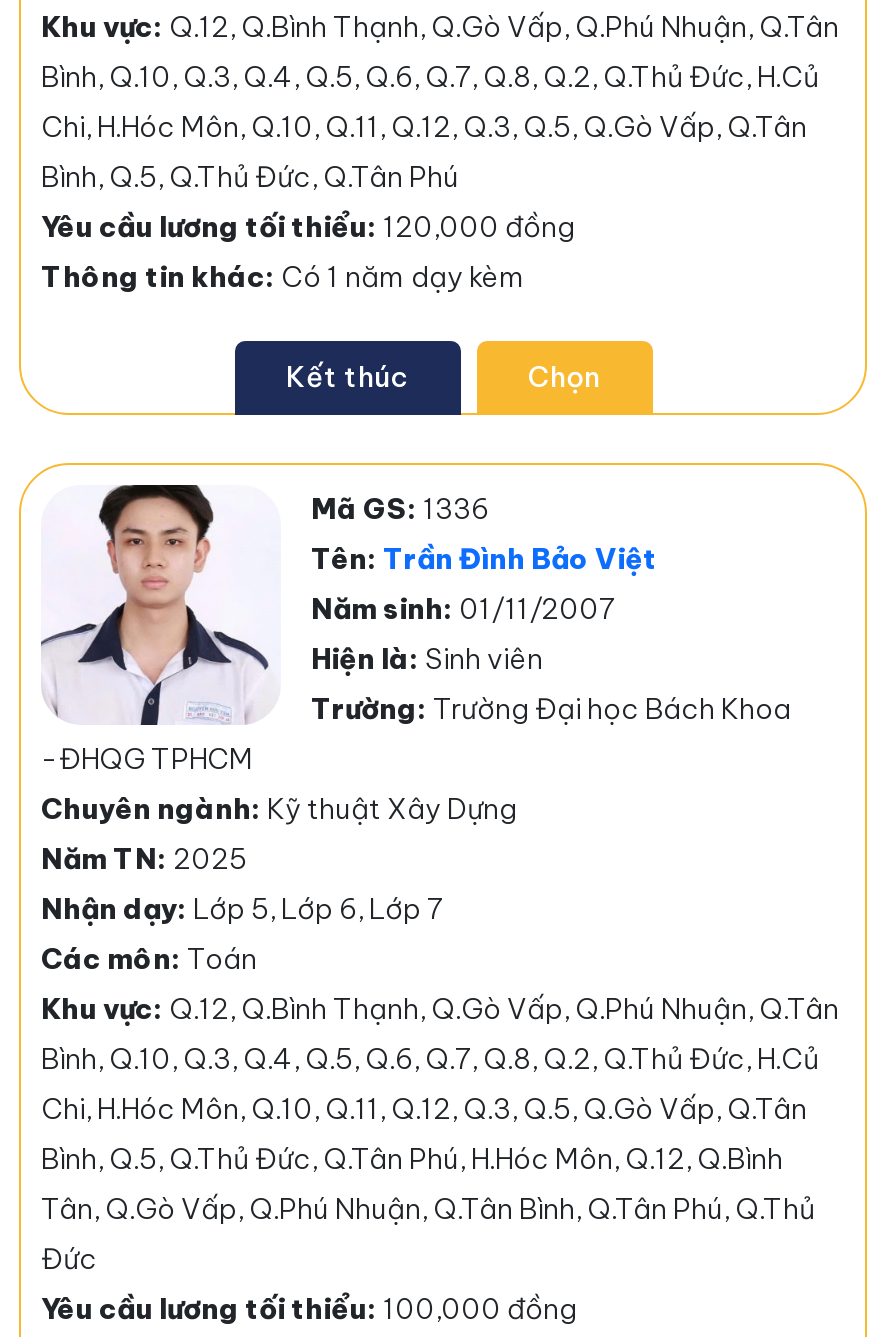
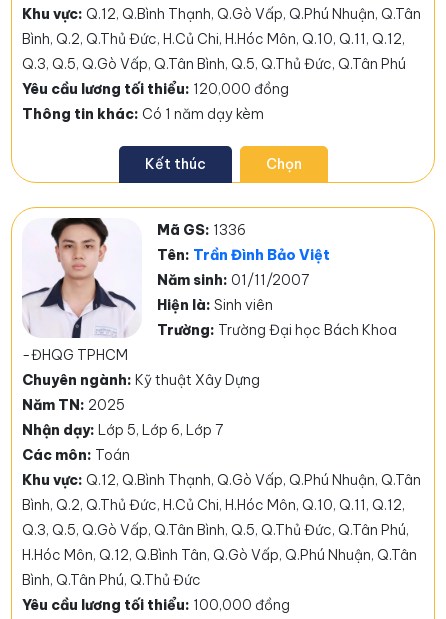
- Bình, Q.10, Q.3, Q.4, Q.5, Q.6, Q.7, Q.8, Q.2, Q.Thủ Đức, H.Củ
- Chi, H.Hóc Môn, Q.10, Q.11, Q.12, Q.3, Q.5, Q.Gò Vấp, Q.Tân
- Bình, Q.5, Q.Thủ Đức, Q.Tân Phú
+ Bình, Q.2, Q.Thủ Đức, H.Củ Chi, H.Hóc Môn, Q.10, Q.11, Q.12,
+ Q.3, Q.5, Q.Gò Vấp, Q.Tân Bình, Q.5, Q.Thủ Đức, Q.Tân Phú

- Bình, Q.10, Q.3, Q.4, Q.5, Q.6, Q.7, Q.8, Q.2, Q.Thủ Đức, H.Củ
- Chi, H.Hóc Môn, Q.10, Q.11, Q.12, Q.3, Q.5, Q.Gò Vấp, Q.Tân
- Bình, Q.5, Q.Thủ Đức, Q.Tân Phú, H.Hóc Môn, Q.12, Q.Bình
- Tân, Q.Gò Vấp, Q.Phú Nhuận, Q.Tân Bình, Q.Tân Phú, Q.Thủ
- Đức
+ Bình, Q.2, Q.Thủ Đức, H.Củ Chi, H.Hóc Môn, Q.10, Q.11, Q.12,
+ Q.3, Q.5, Q.Gò Vấp, Q.Tân Bình, Q.5, Q.Thủ Đức, Q.Tân Phú,
+ H.Hóc Môn, Q.12, Q.Bình Tân, Q.Gò Vấp, Q.Phú Nhuận, Q.Tân
+ Bình, Q.Tân Phú, Q.Thủ Đức
